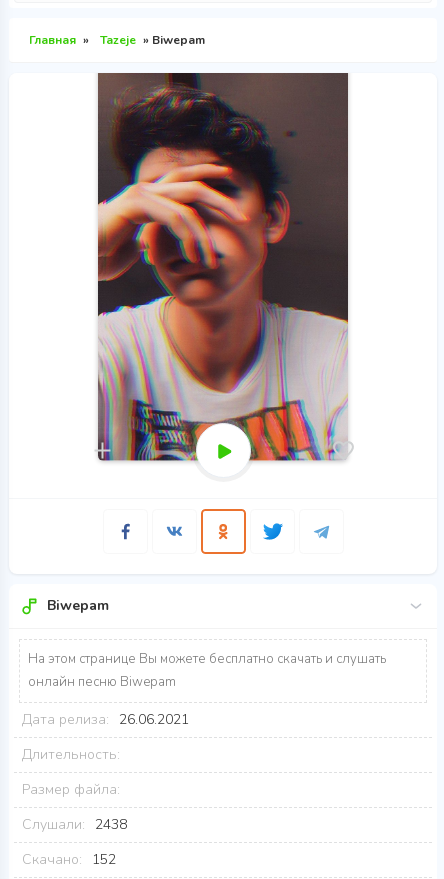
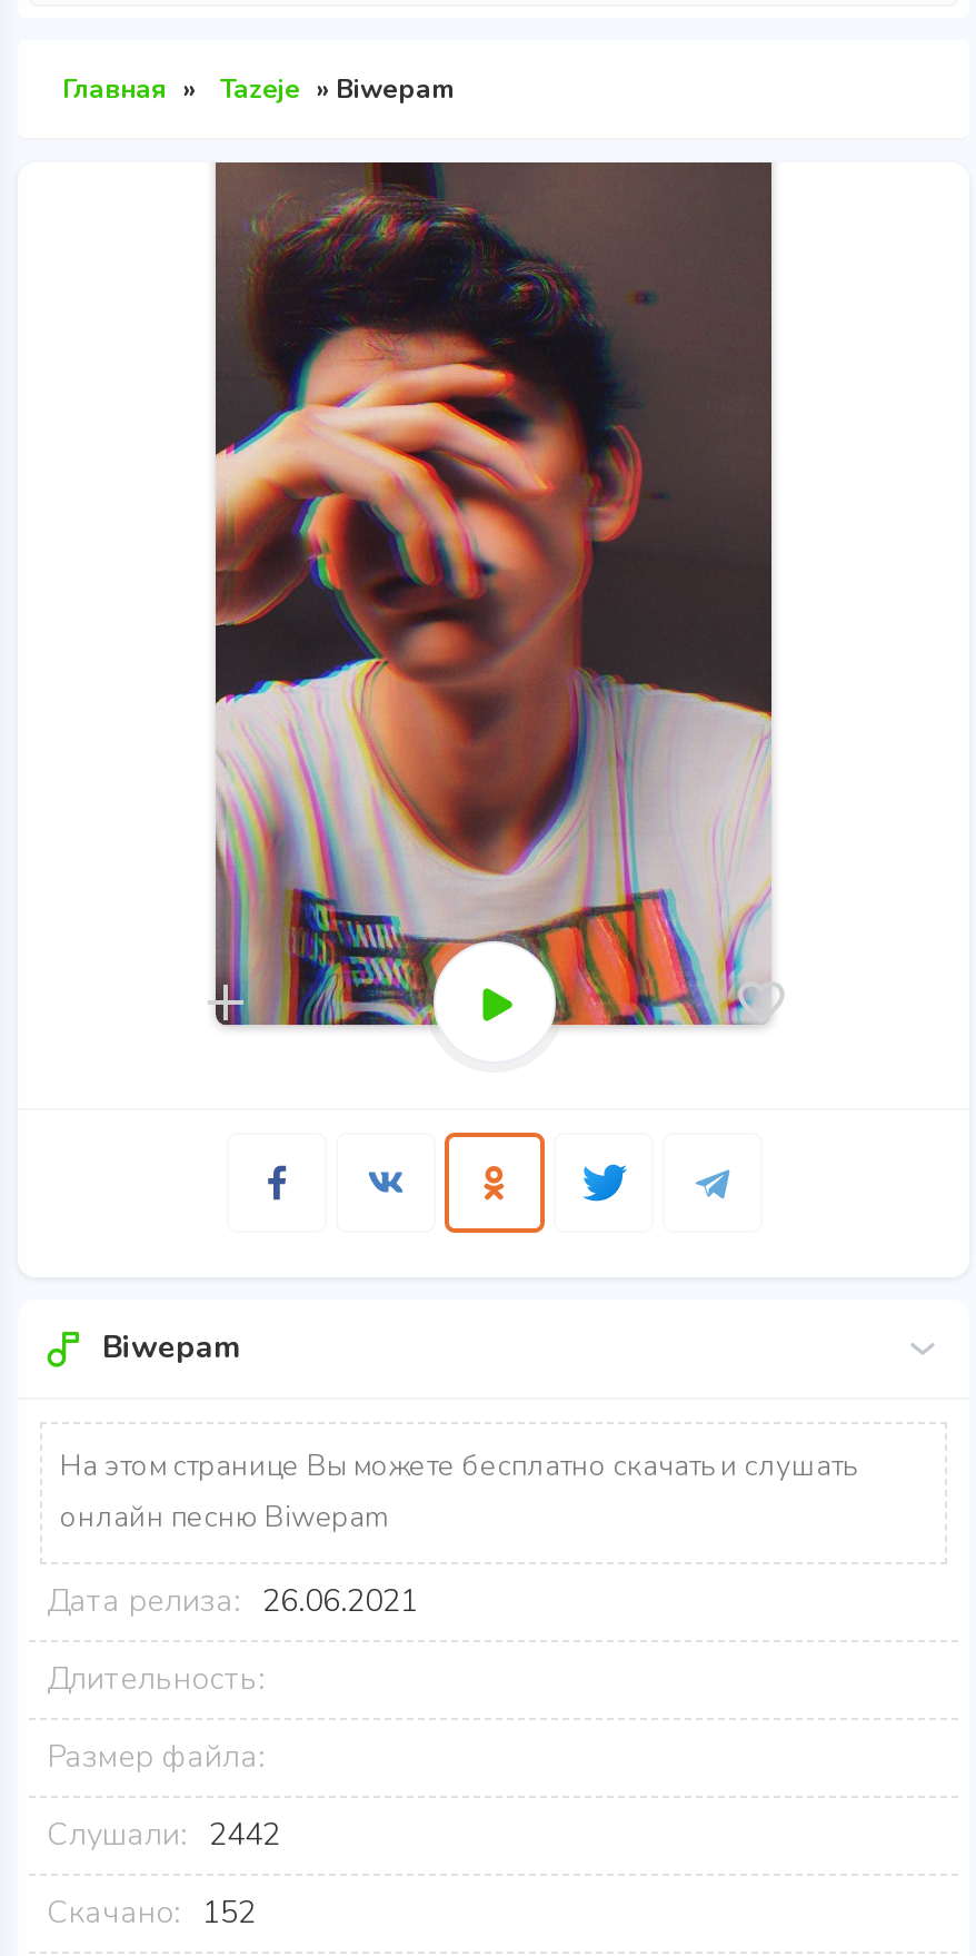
- Слушали: 2438
+ Слушали: 2442
